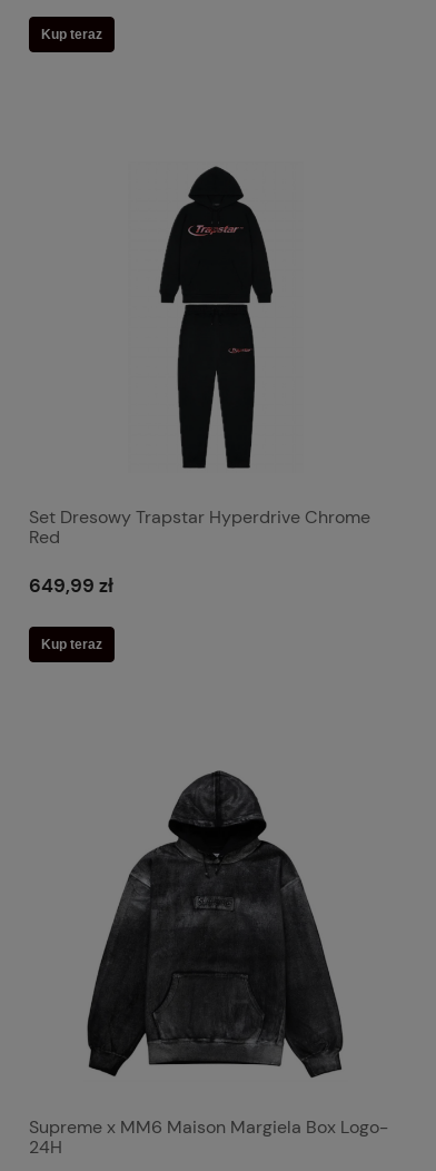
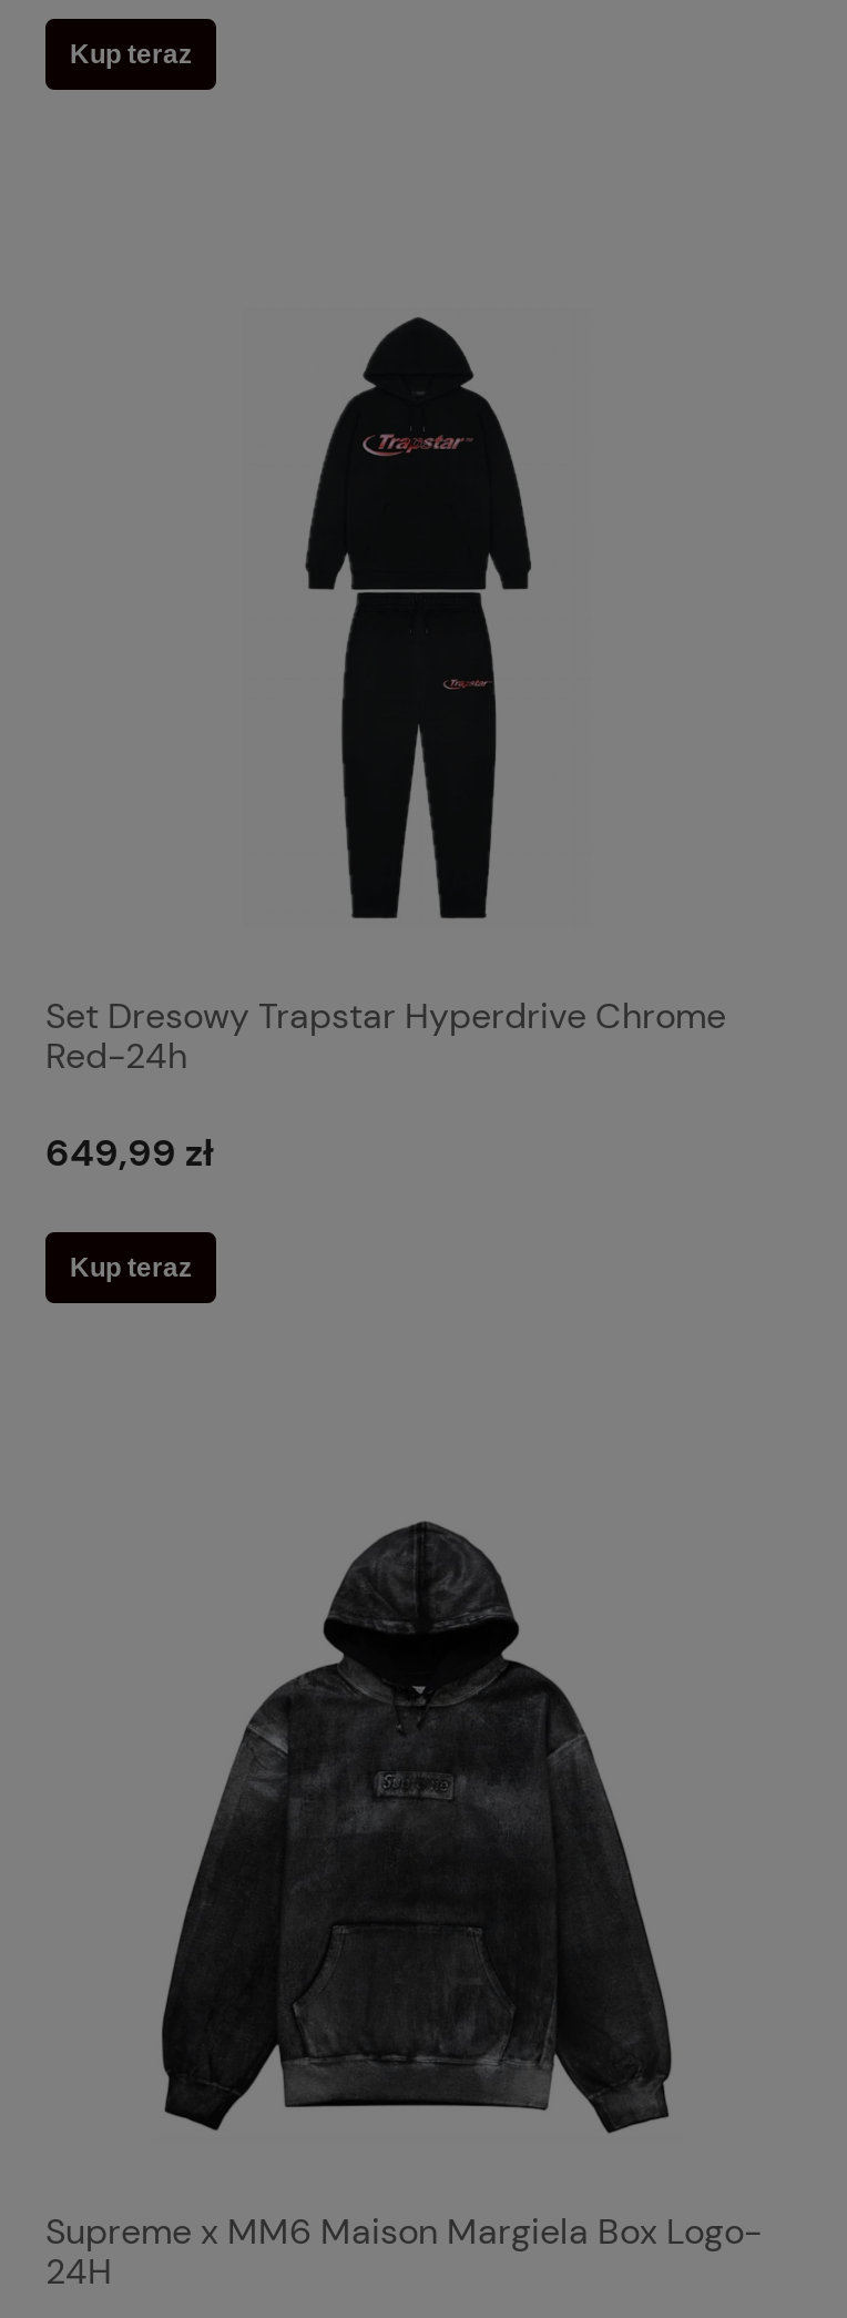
- Red
+ Red-24h
